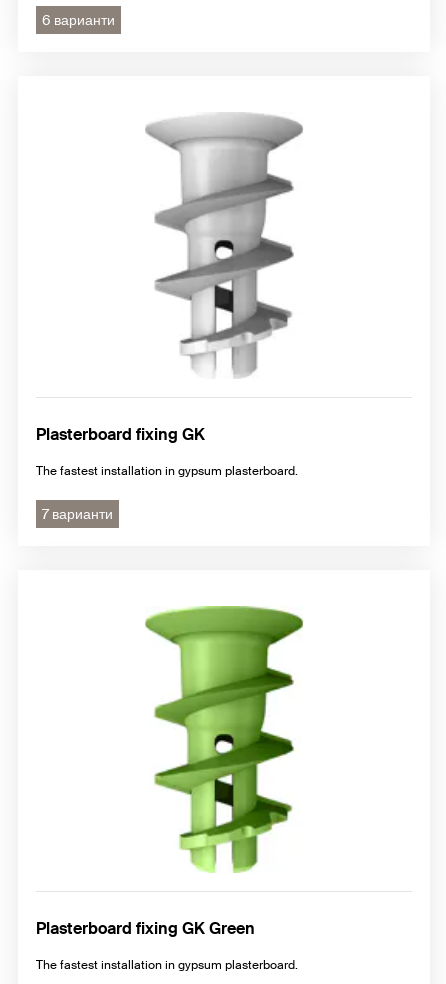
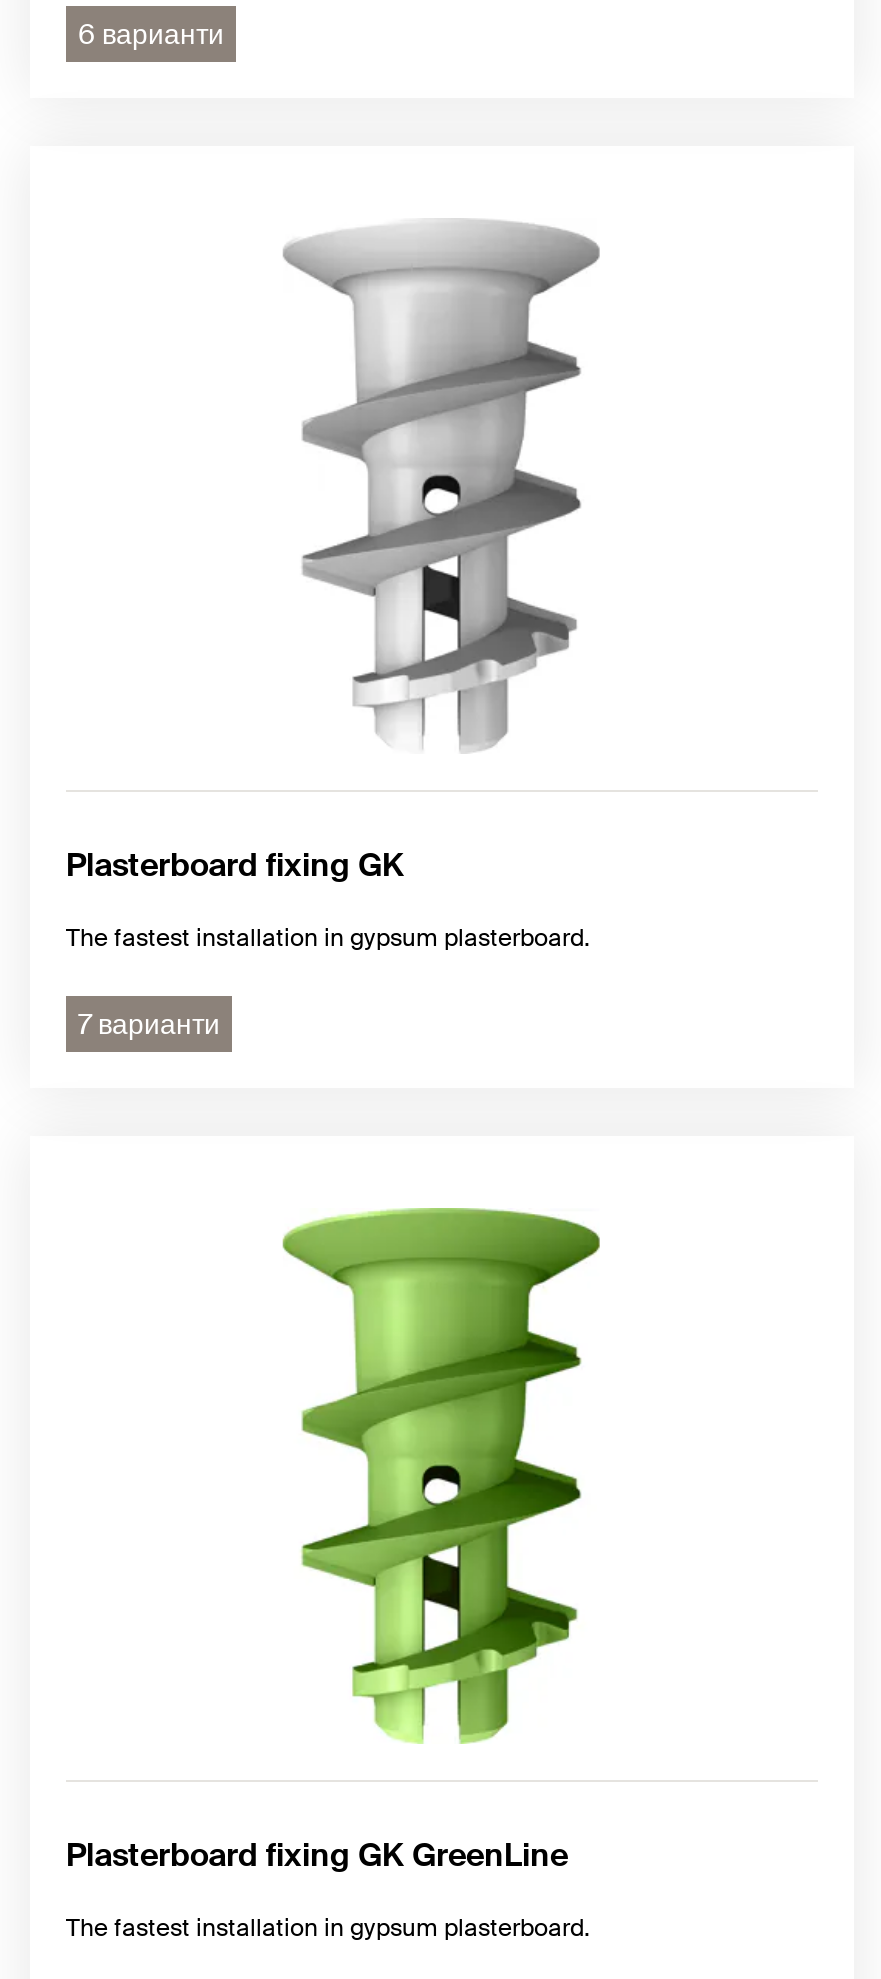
- Plasterboard fixing GK Green
+ Plasterboard fixing GK GreenLine
